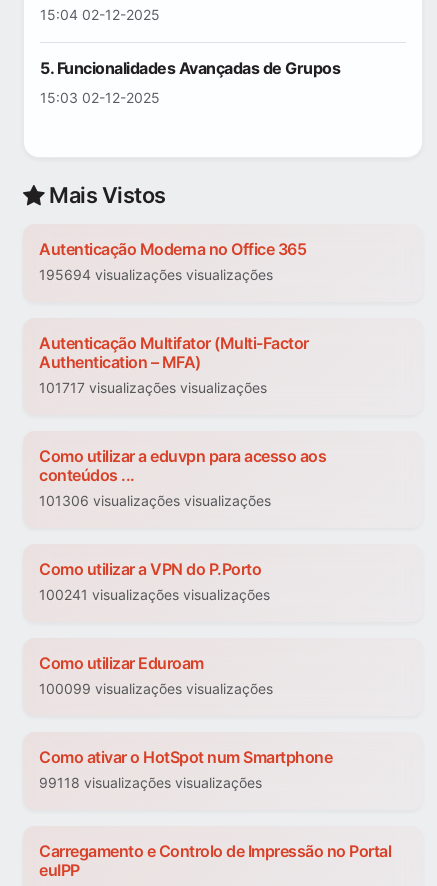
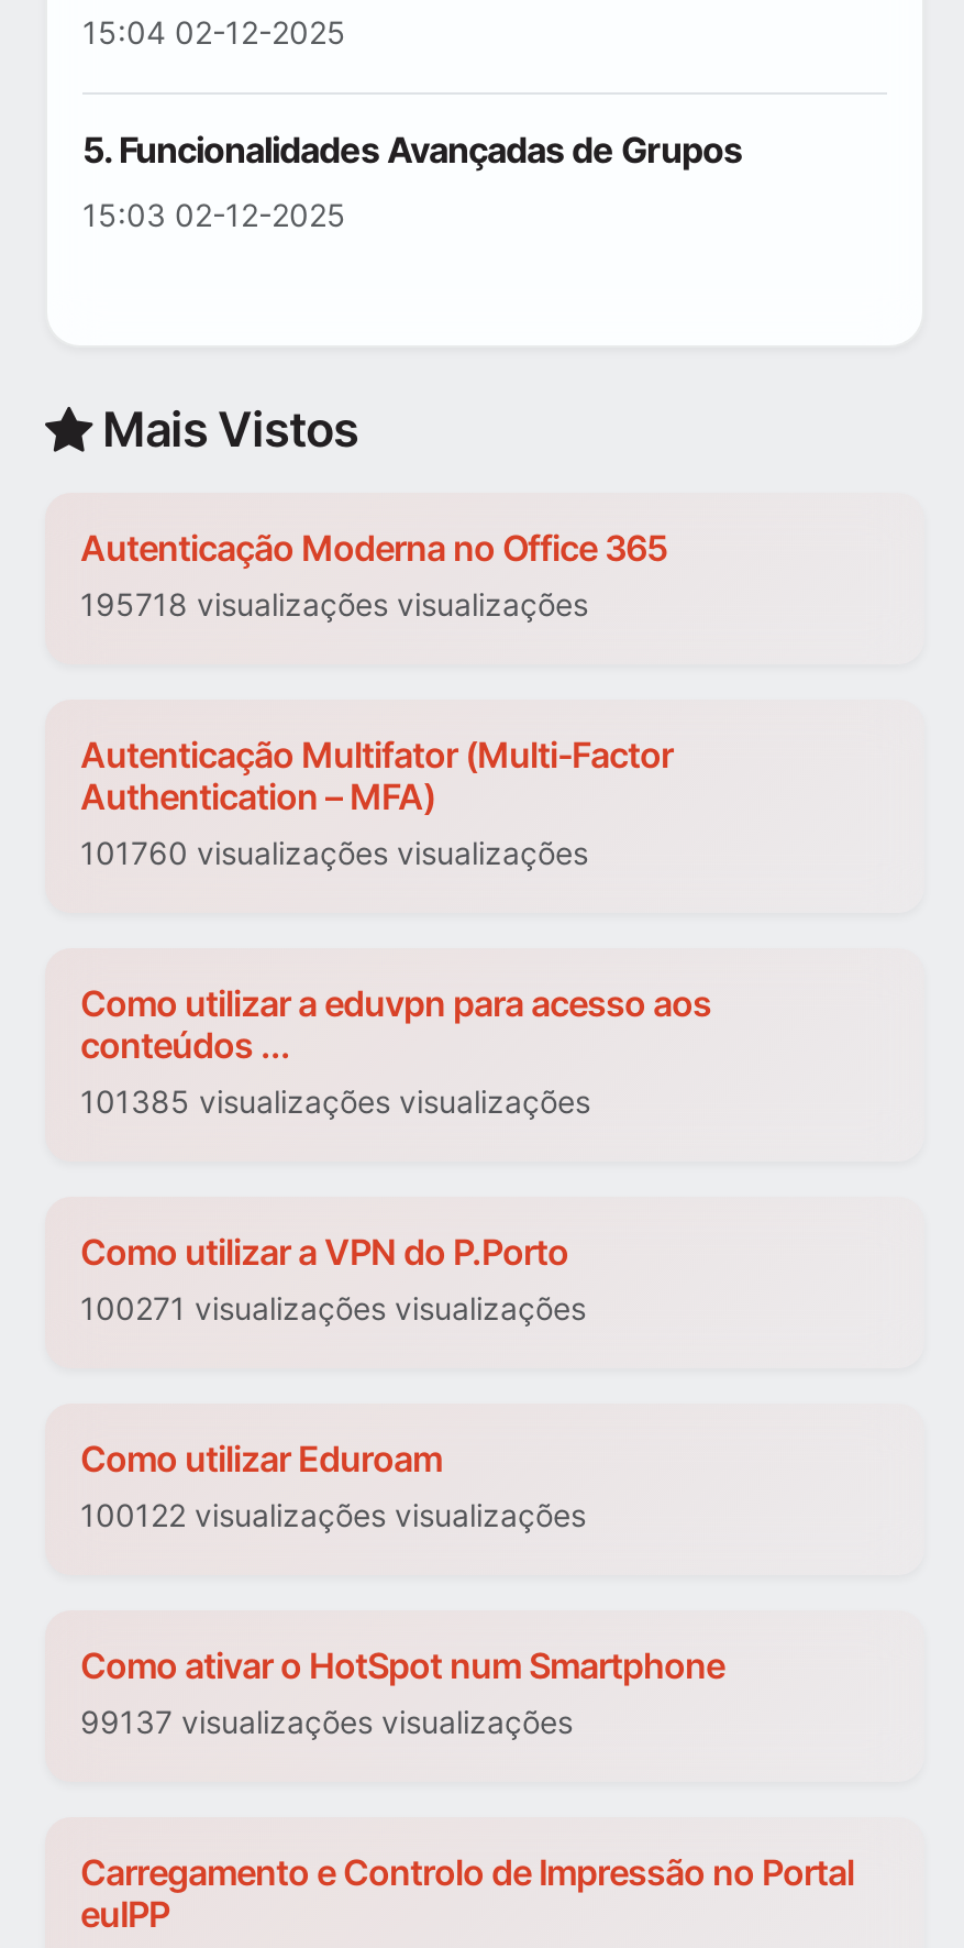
- 195694 visualizações visualizações
+ 195718 visualizações visualizações

- 101717 visualizações visualizações
+ 101760 visualizações visualizações

- 101306 visualizações visualizações
+ 101385 visualizações visualizações

- 100241 visualizações visualizações
+ 100271 visualizações visualizações

- 100099 visualizações visualizações
+ 100122 visualizações visualizações

- 99118 visualizações visualizações
+ 99137 visualizações visualizações
